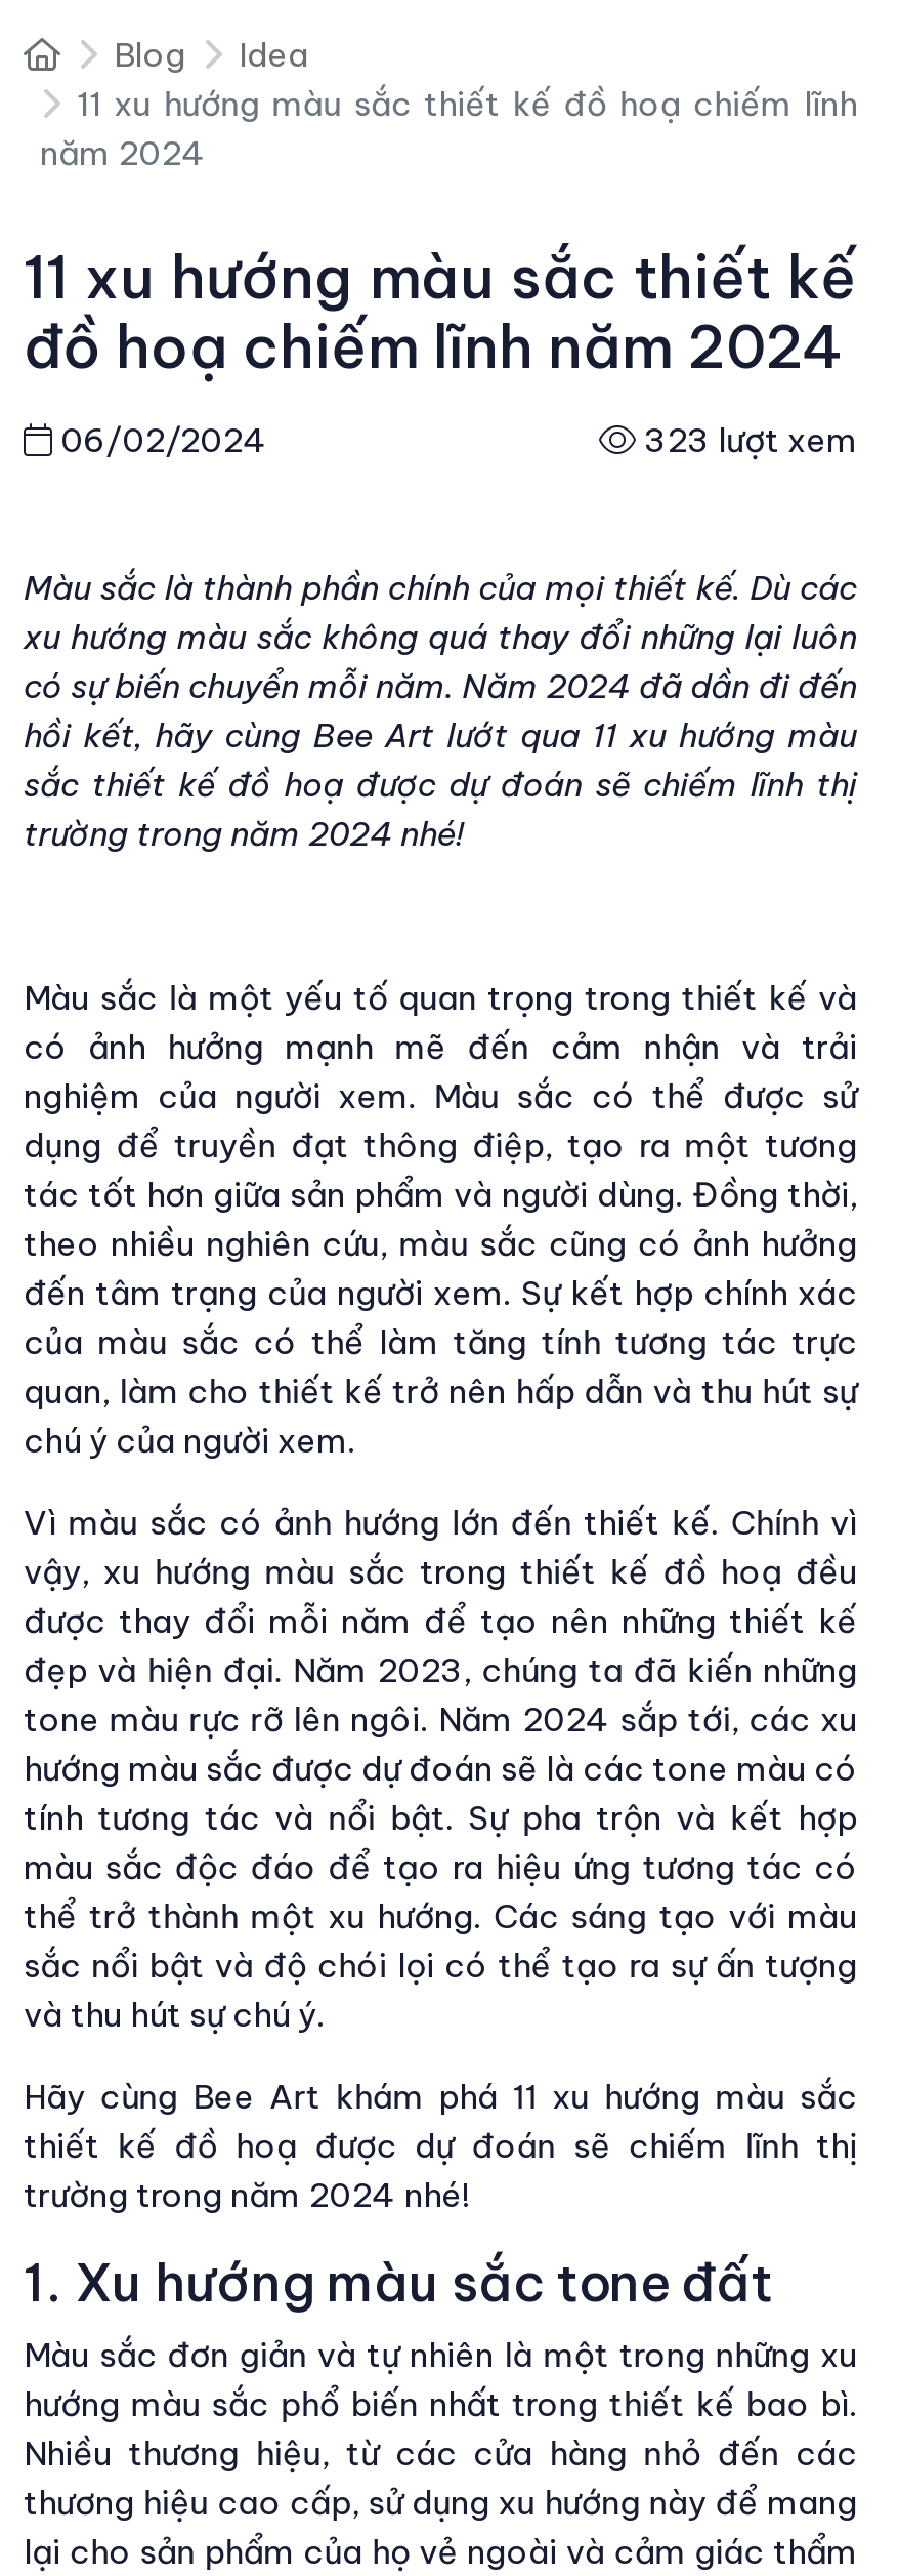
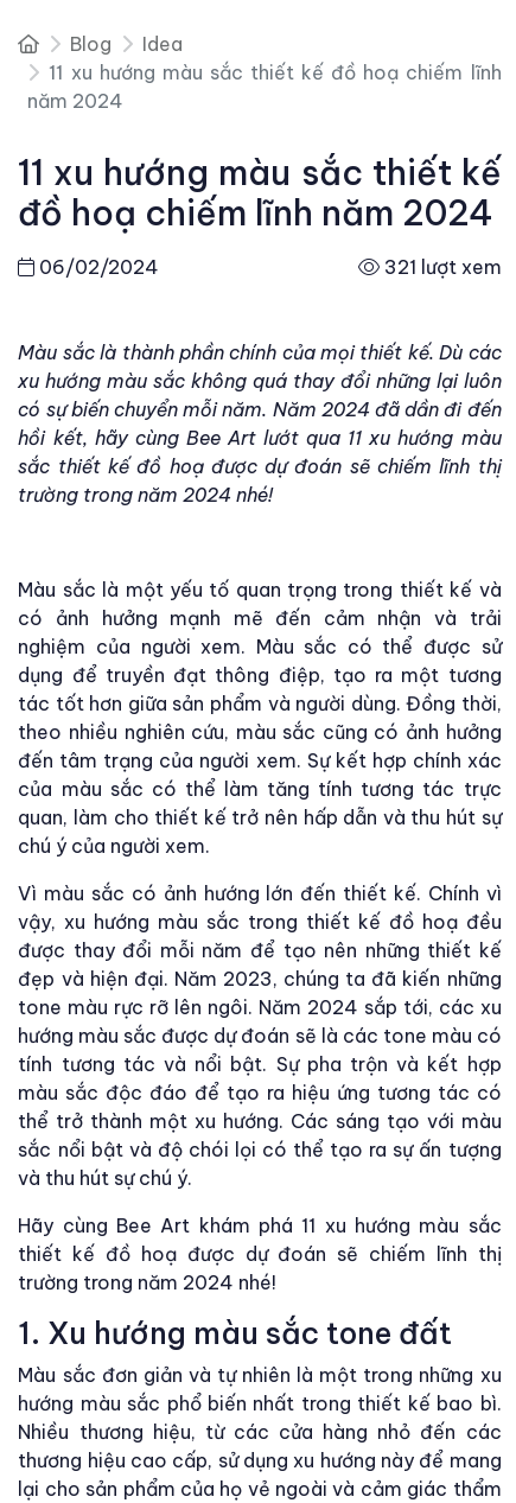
- 323 lượt xem
+ 321 lượt xem
